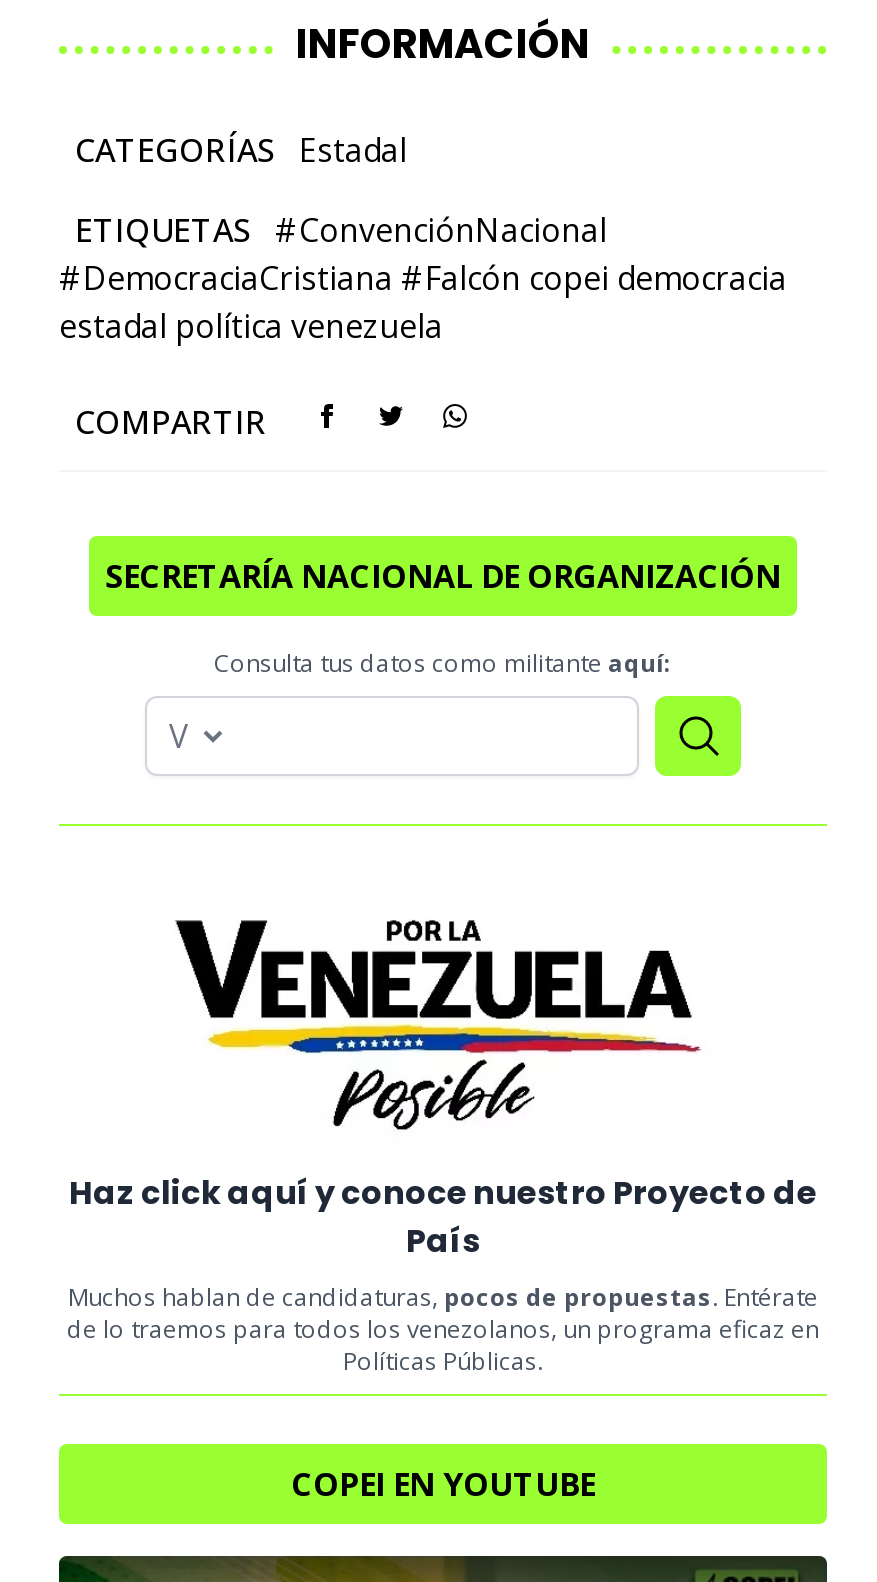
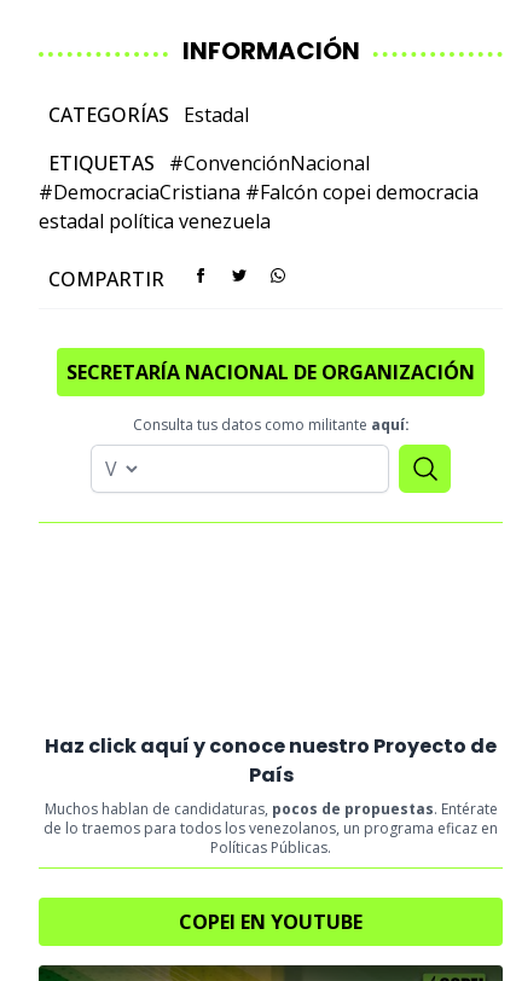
- [image]
